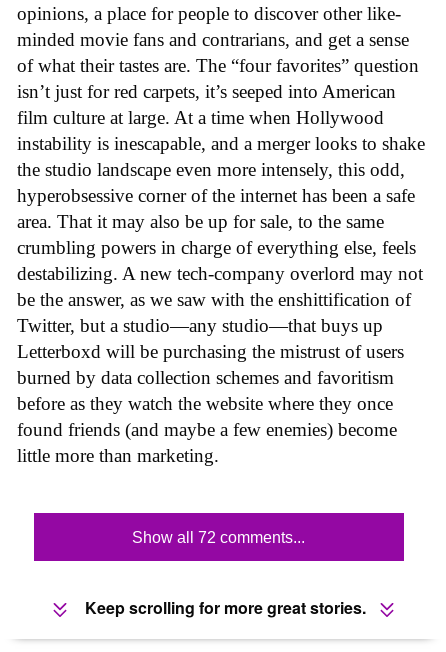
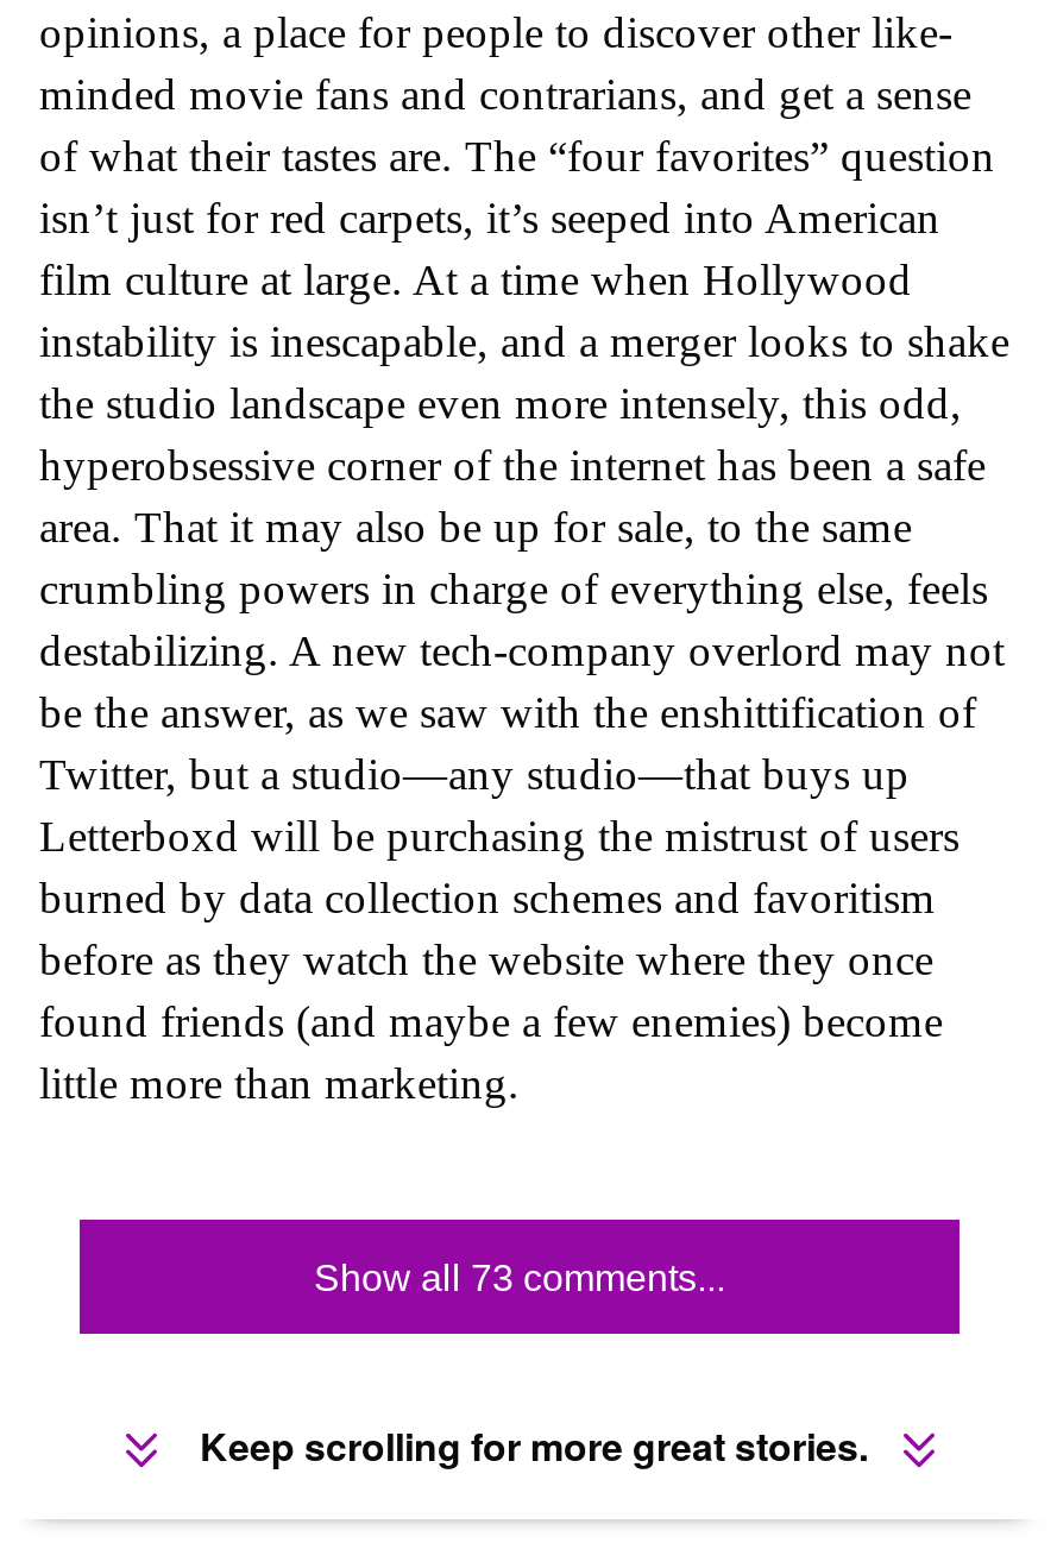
- Show all 72 comments...
+ Show all 73 comments...
